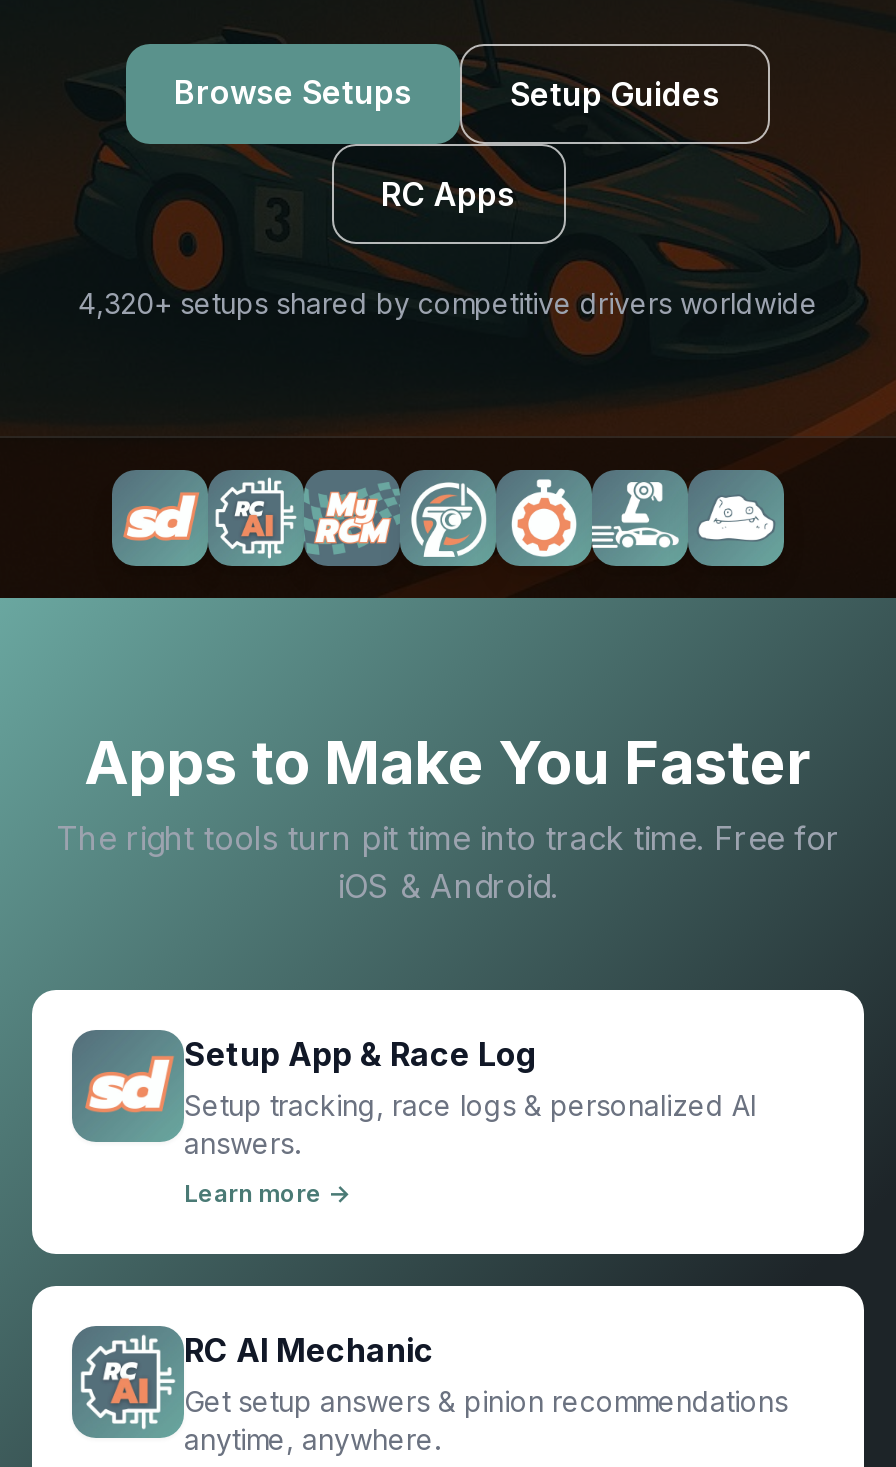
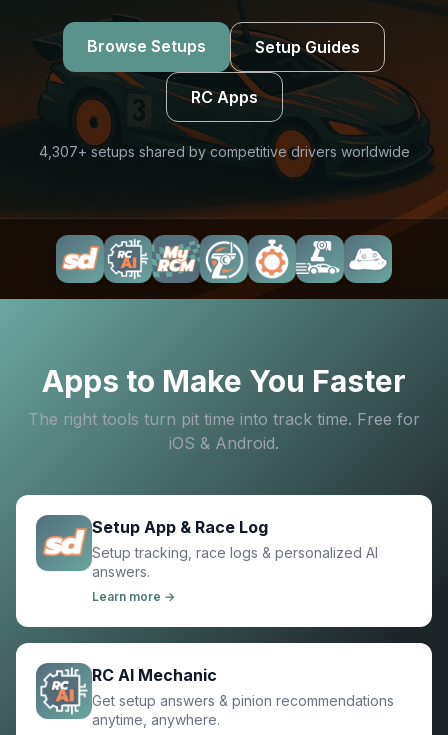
- 4,320+ setups shared by competitive drivers worldwide
+ 4,307+ setups shared by competitive drivers worldwide
